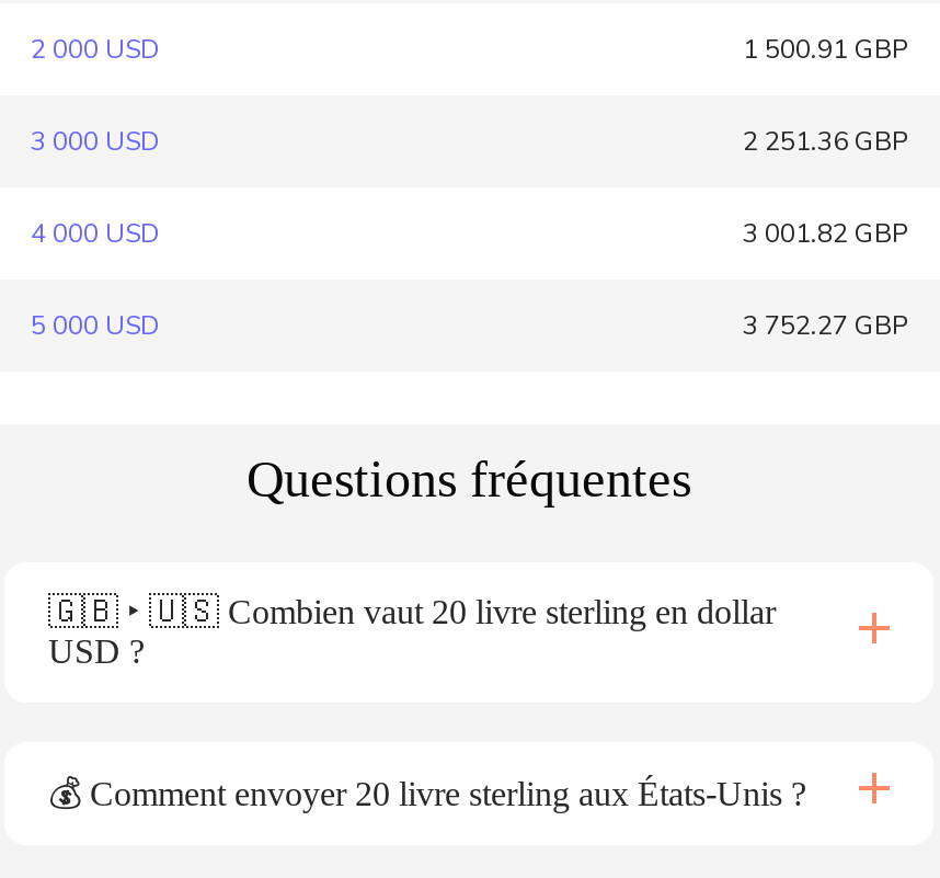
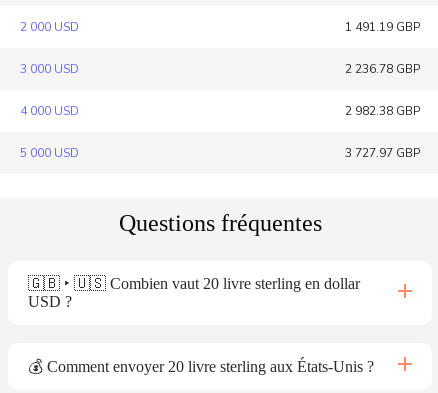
- 1 500.91 GBP
+ 1 491.19 GBP

- 2 251.36 GBP
+ 2 236.78 GBP

- 3 001.82 GBP
+ 2 982.38 GBP

- 3 752.27 GBP
+ 3 727.97 GBP
